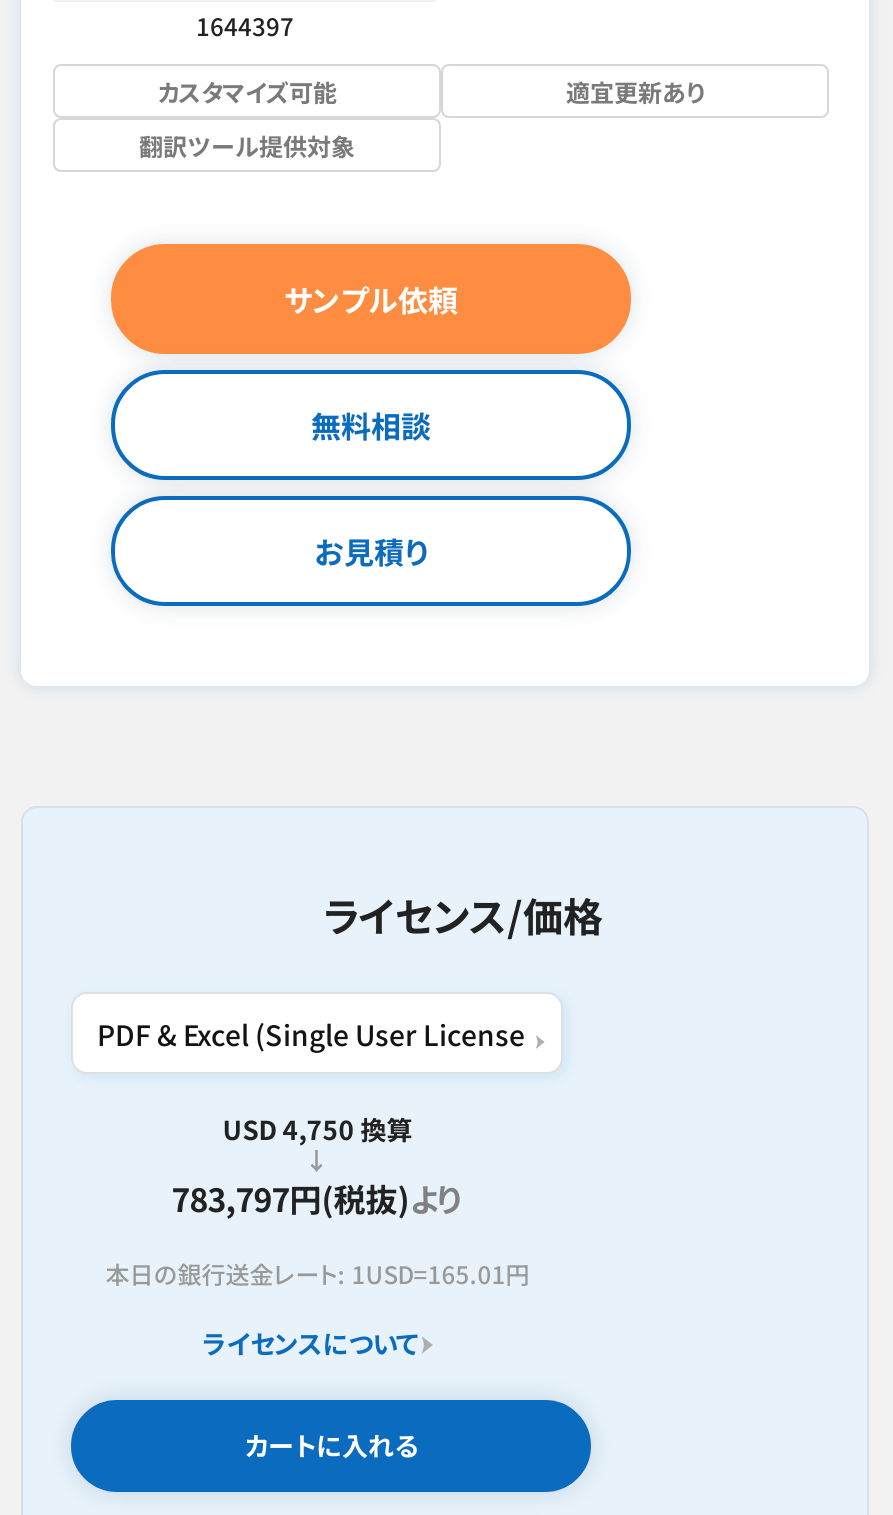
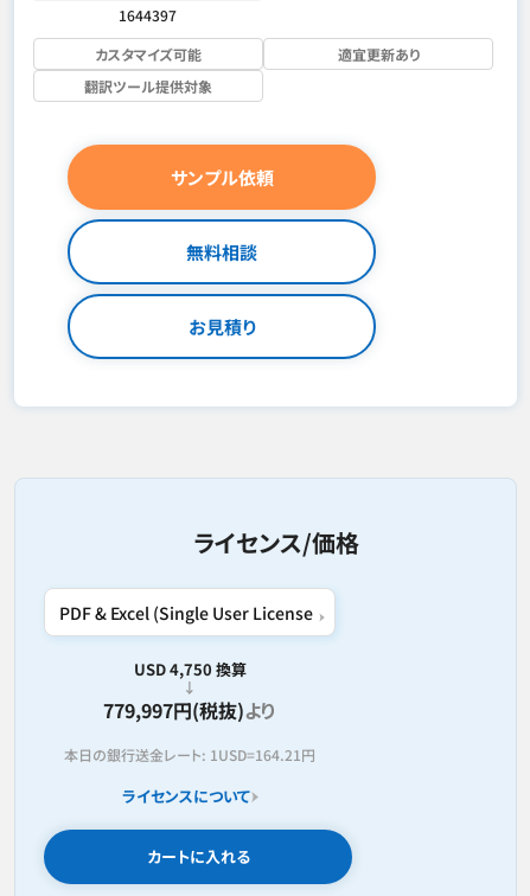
- 783,797円(税抜)より
+ 779,997円(税抜)より

- 本日の銀行送金レート: 1USD=165.01円
+ 本日の銀行送金レート: 1USD=164.21円
